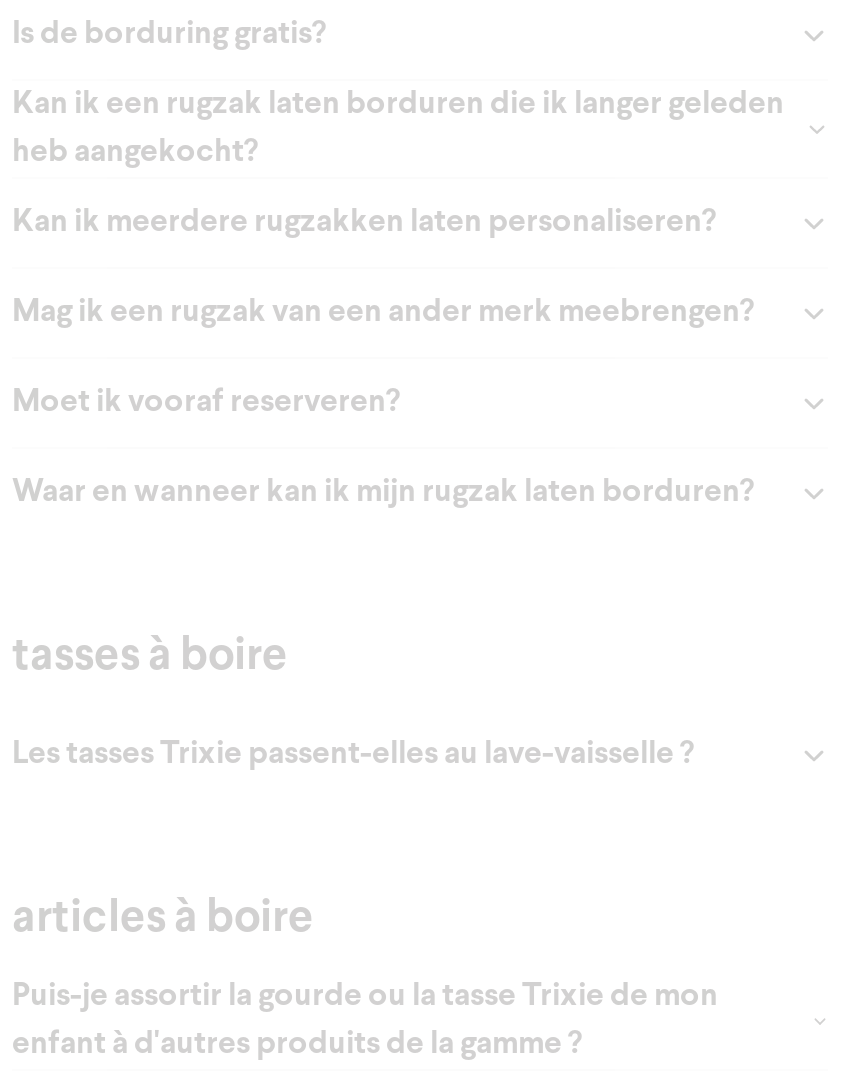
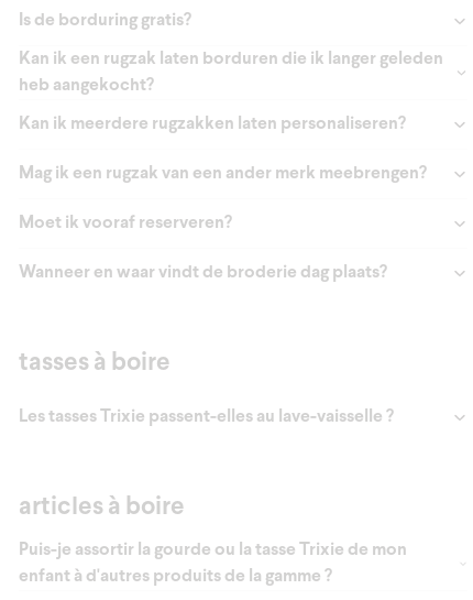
- Waar en wanneer kan ik mijn rugzak laten borduren?
+ Wanneer en waar vindt de broderie dag plaats?
